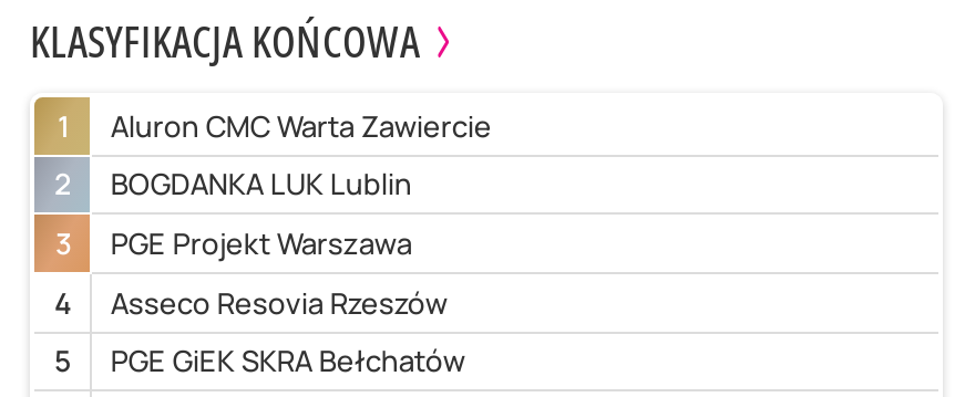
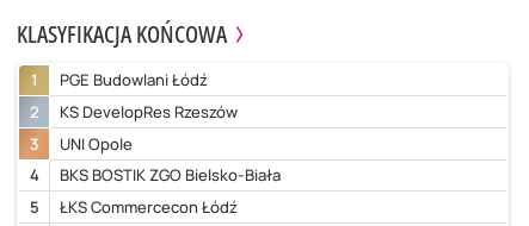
- Aluron CMC Warta Zawiercie
+ PGE Budowlani Łódź

- BOGDANKA LUK Lublin
+ KS DevelopRes Rzeszów

- PGE Projekt Warszawa
+ UNI Opole

- Asseco Resovia Rzeszów
+ BKS BOSTIK ZGO Bielsko-Biała

- PGE GiEK SKRA Bełchatów
+ ŁKS Commercecon Łódź
